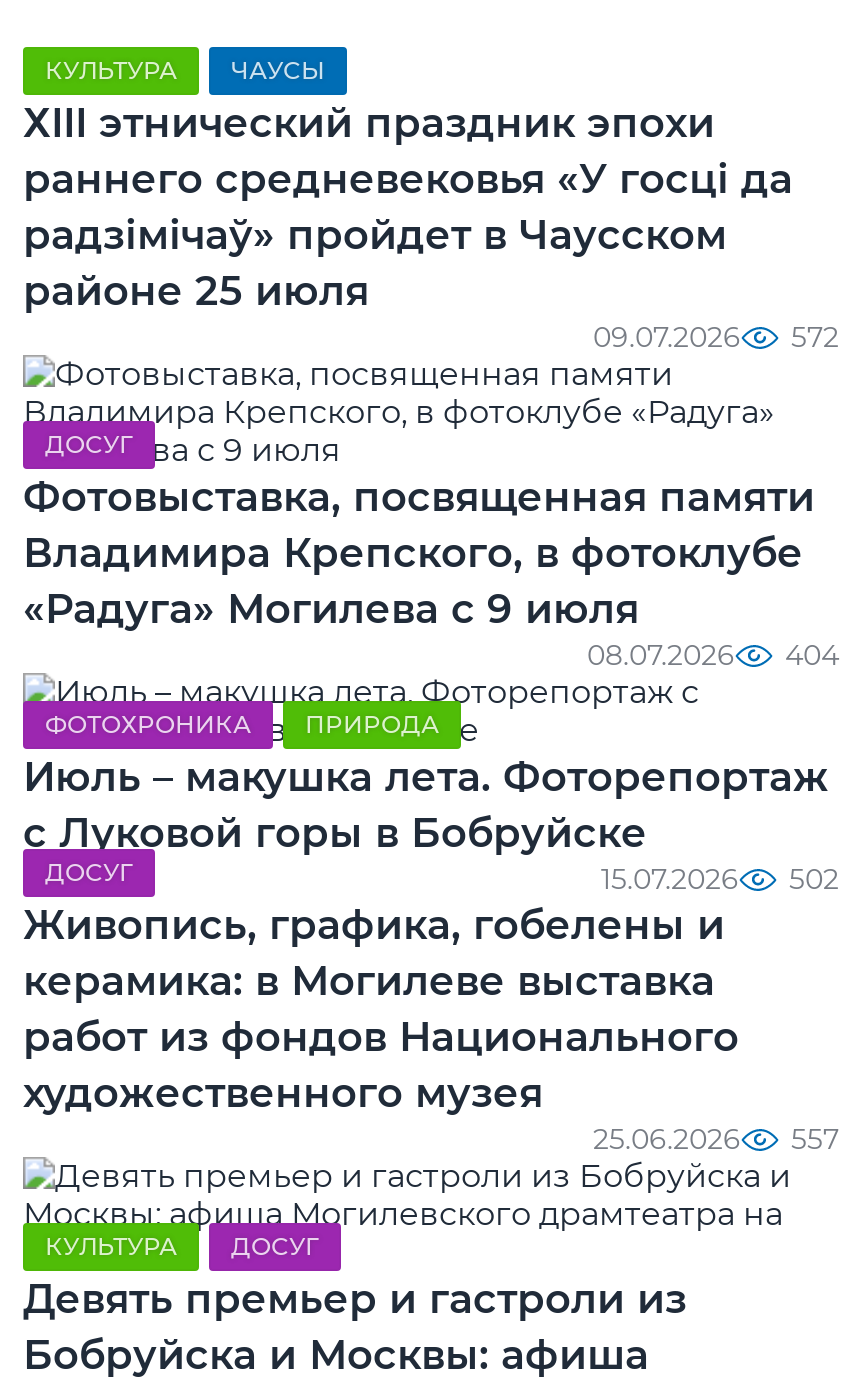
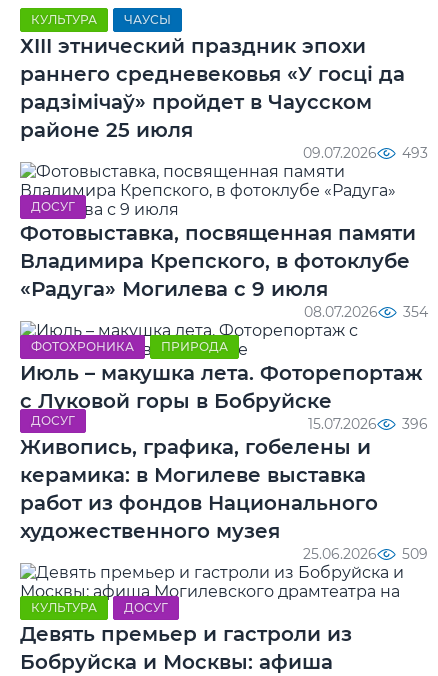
- 09.07.2026 572
+ 09.07.2026 493

- 08.07.2026 404
+ 08.07.2026 354

- 15.07.2026 502
+ 15.07.2026 396

- 25.06.2026 557
+ 25.06.2026 509
